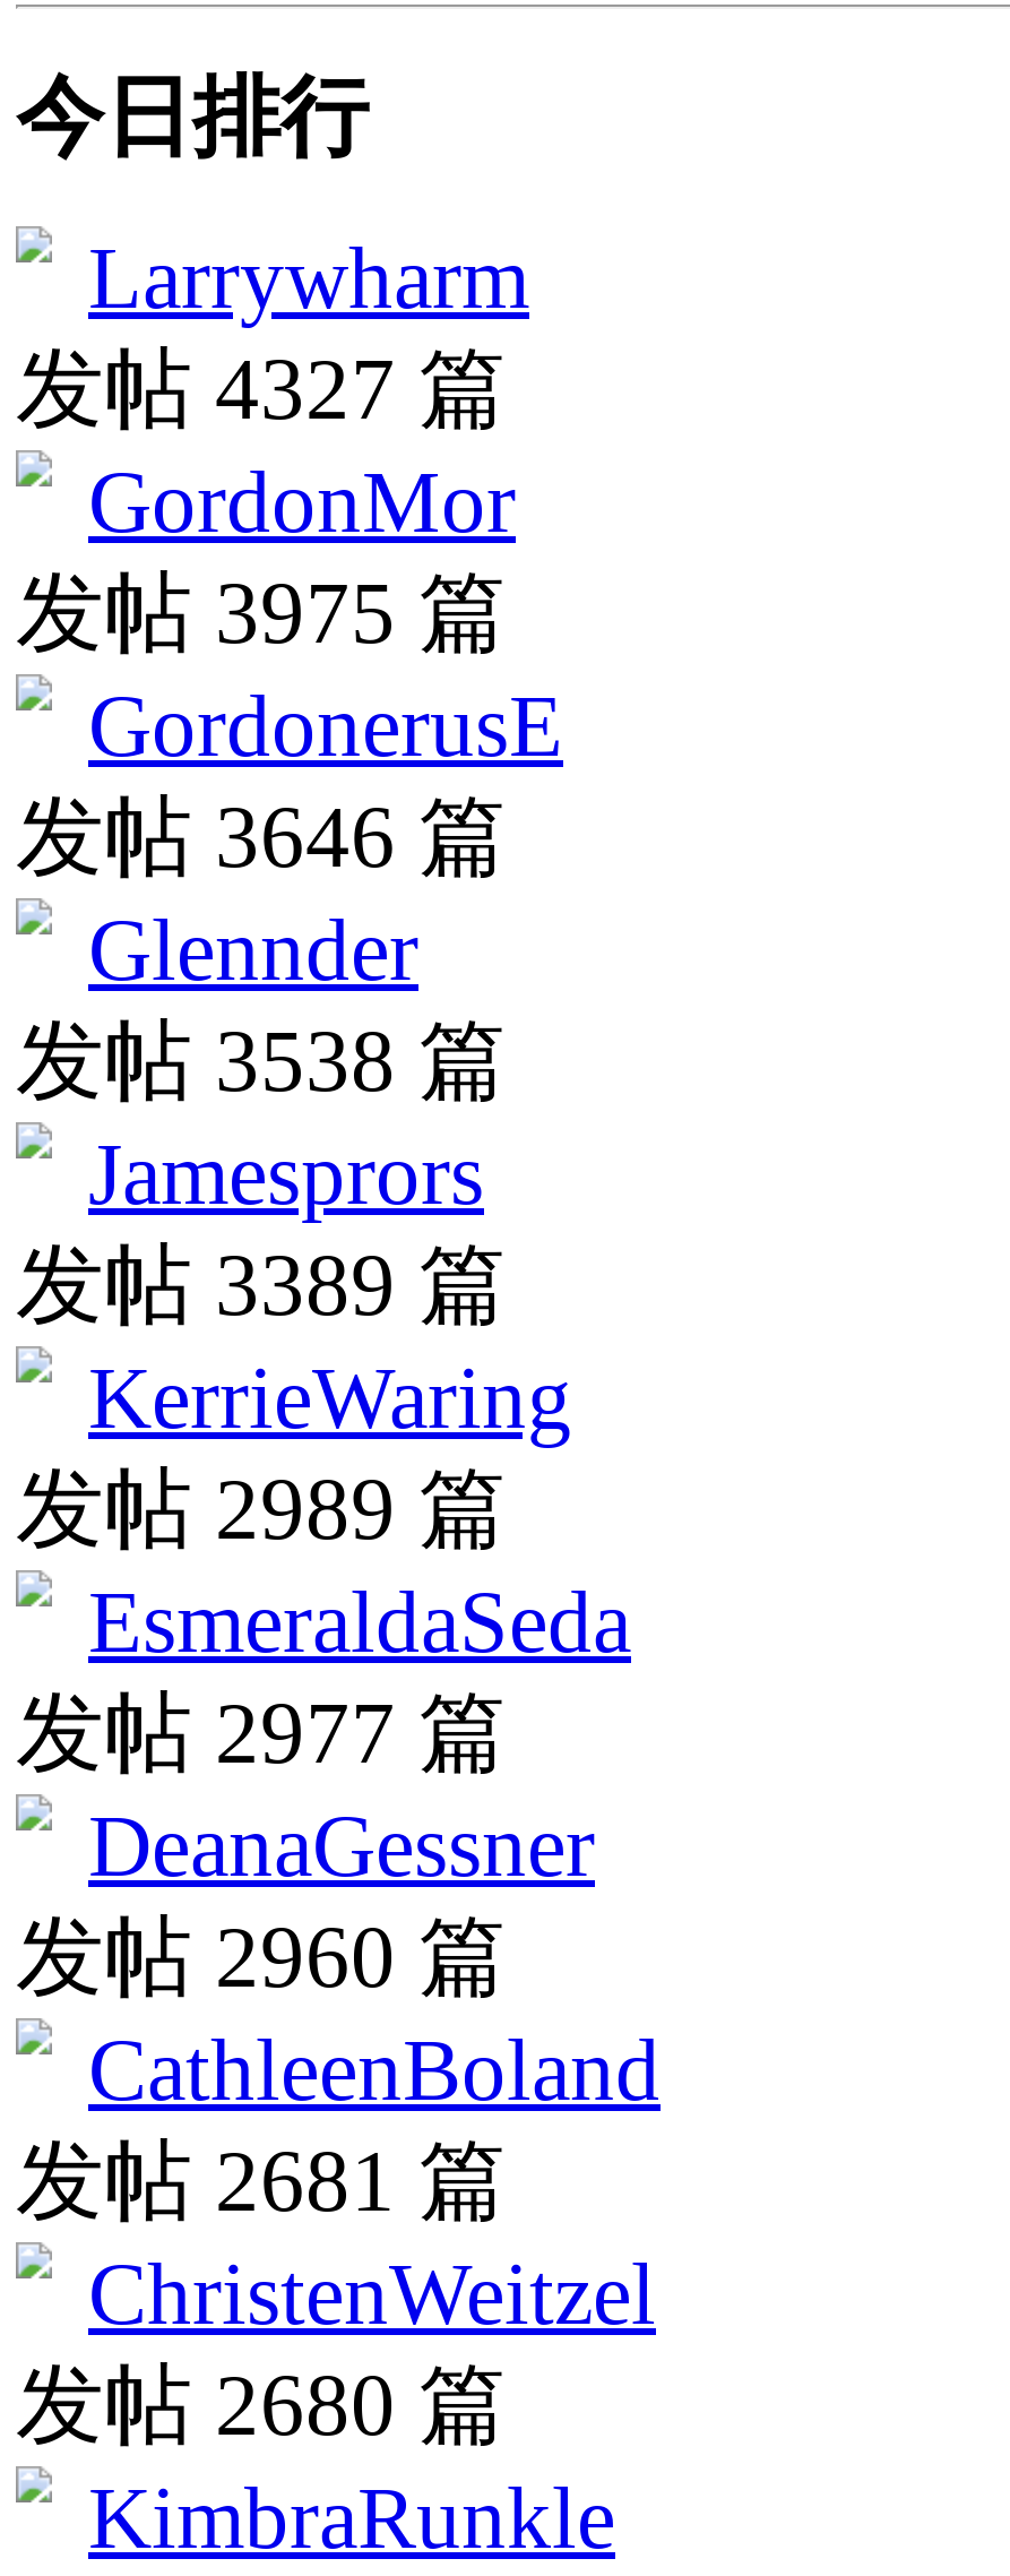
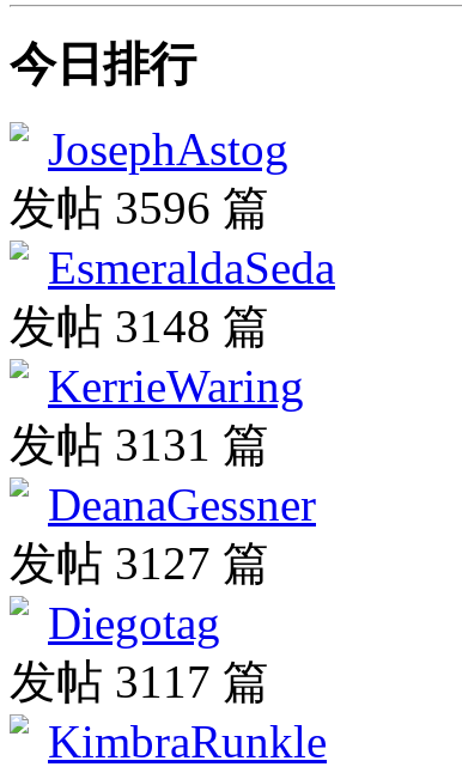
- Larrywharm
- 发帖 4327 篇
- GordonMor
- 发帖 3975 篇
- GordonerusE
- 发帖 3646 篇
- Glennder
- 发帖 3538 篇
- Jamesprors
- 发帖 3389 篇
- 发帖 2989 篇
+ JosephAstog
+ 发帖 3596 篇

moved down: KerrieWaring

- 发帖 2977 篇
+ 发帖 3148 篇
+ 发帖 3131 篇

- 发帖 2960 篇
- CathleenBoland
- 发帖 2681 篇
- ChristenWeitzel
- 发帖 2680 篇
+ 发帖 3127 篇
+ Diegotag
+ 发帖 3117 篇
